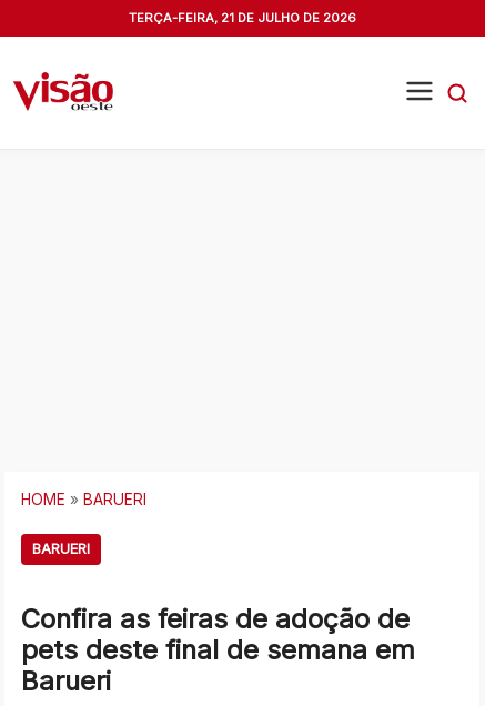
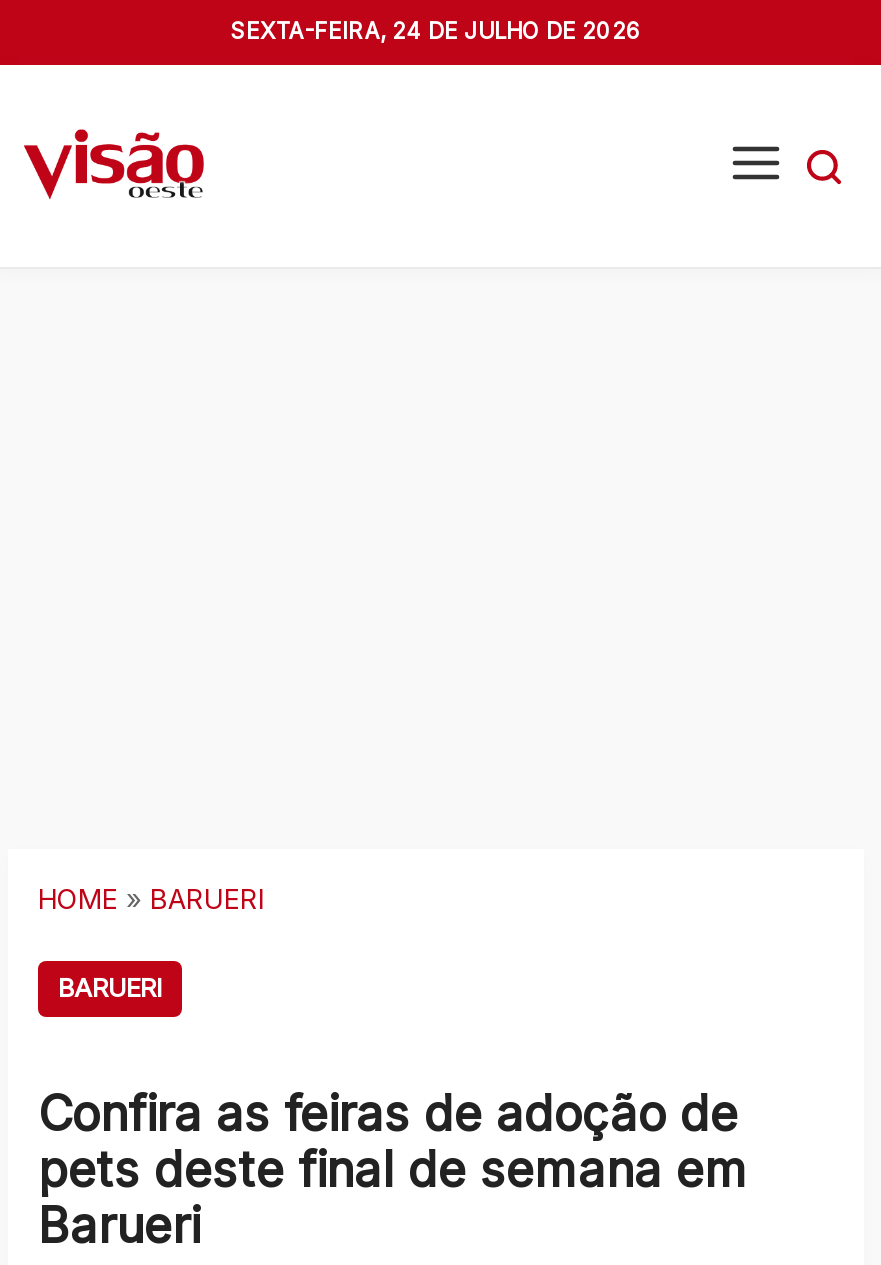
- TERÇA-FEIRA, 21 DE JULHO DE 2026
+ SEXTA-FEIRA, 24 DE JULHO DE 2026
